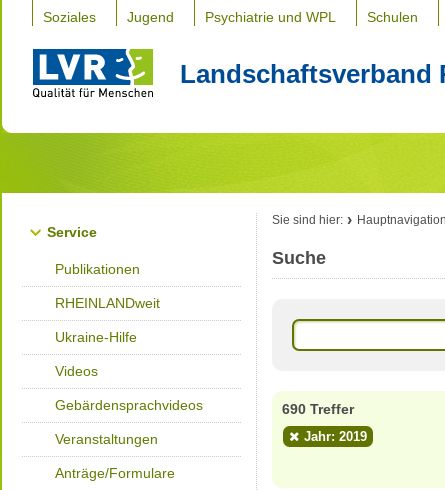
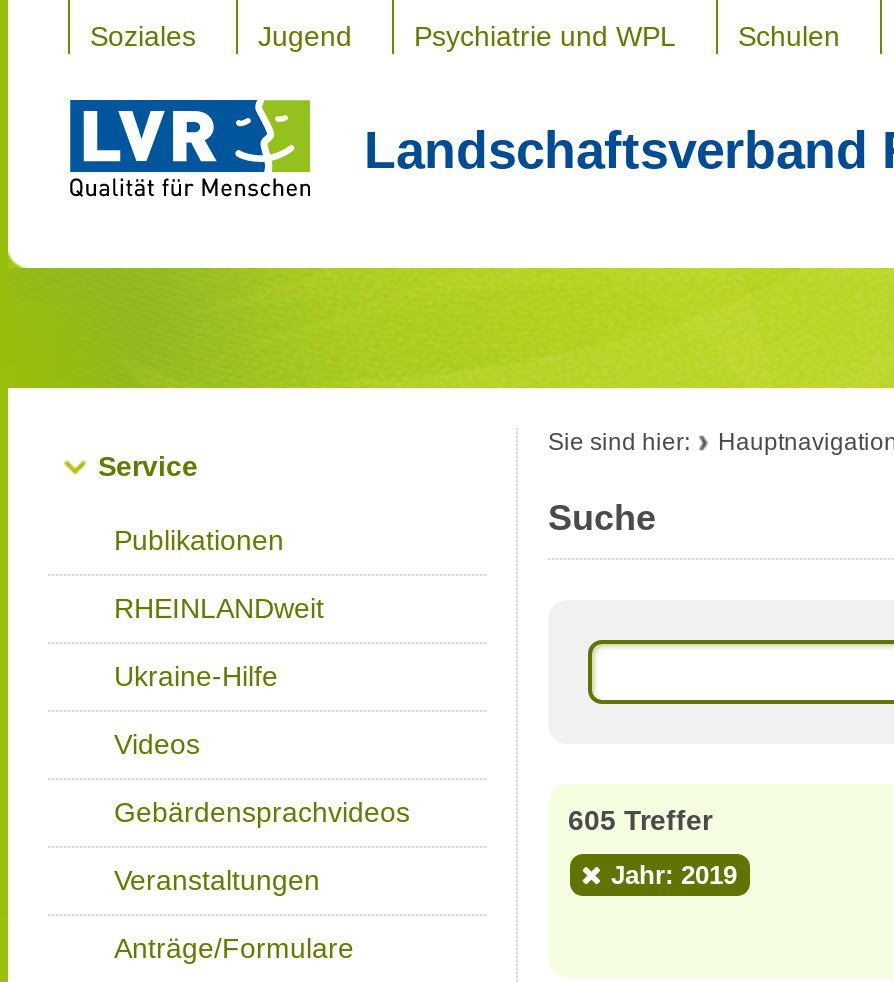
- 690 Treffer
+ 605 Treffer
